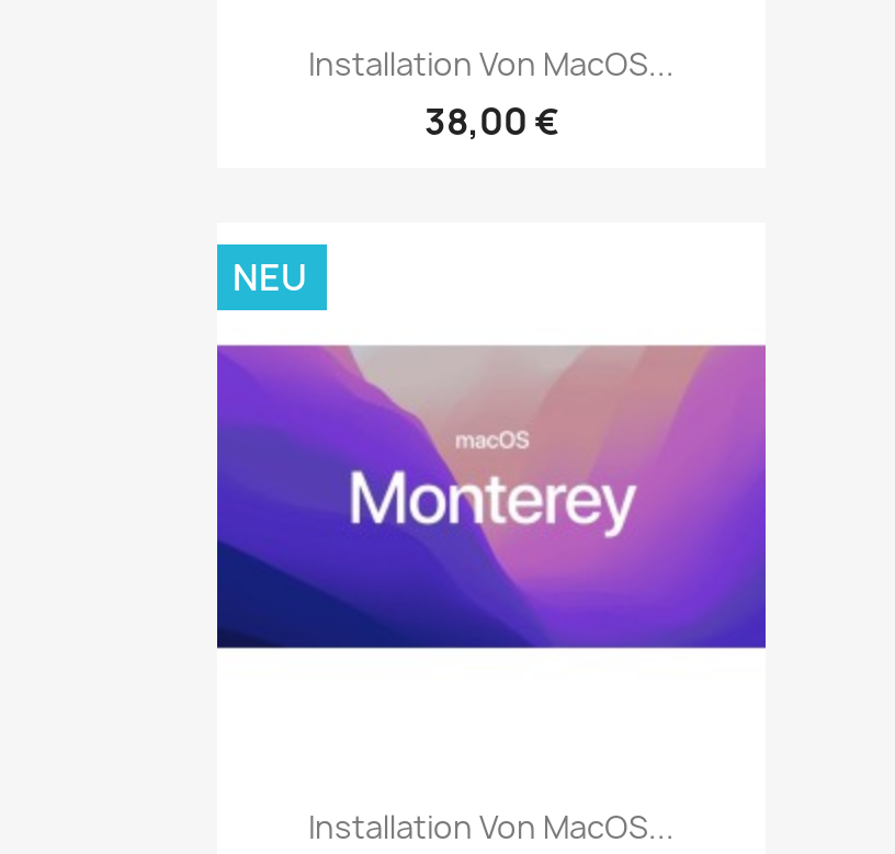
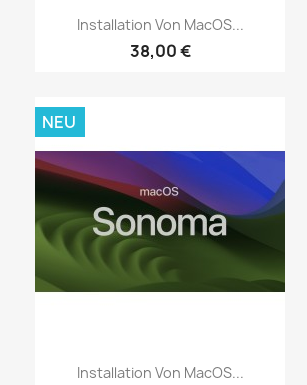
- [image]
+ [image]
